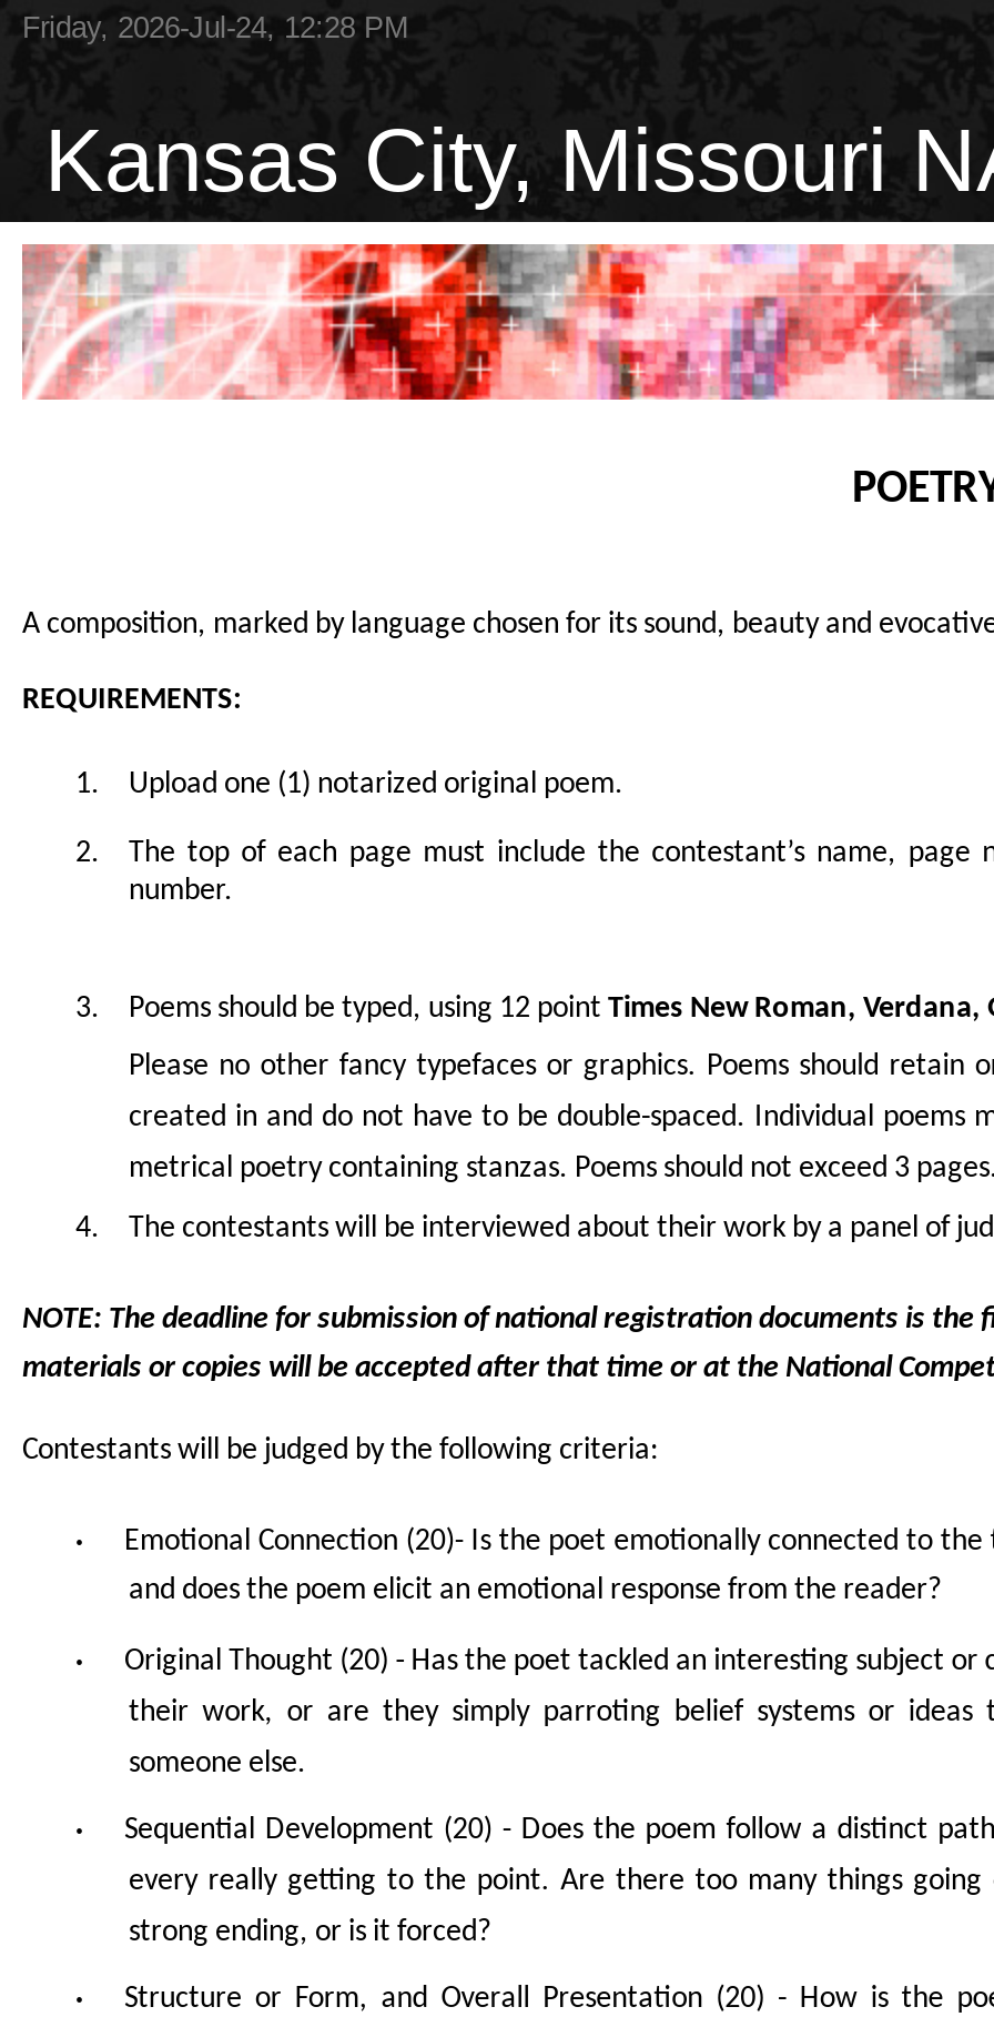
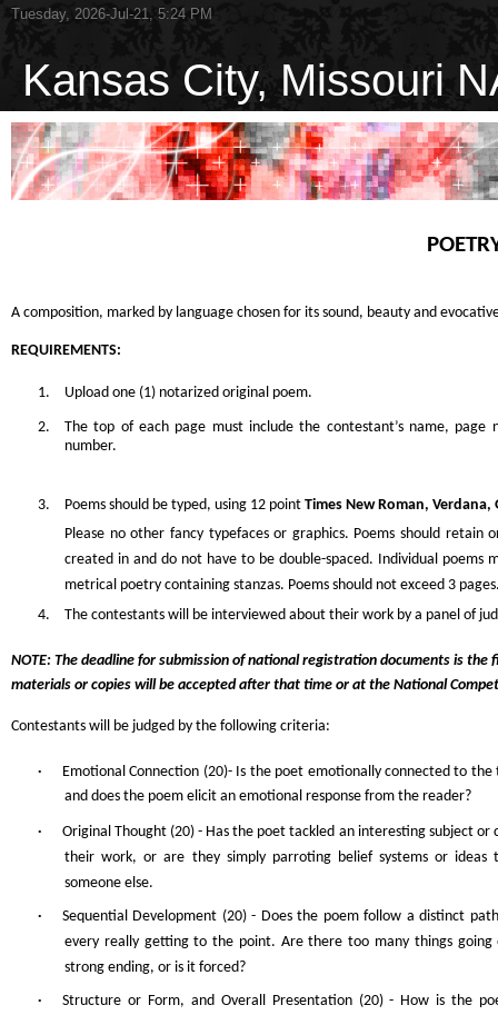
- Friday, 2026-Jul-24, 12:28 PM
+ Tuesday, 2026-Jul-21, 5:24 PM
